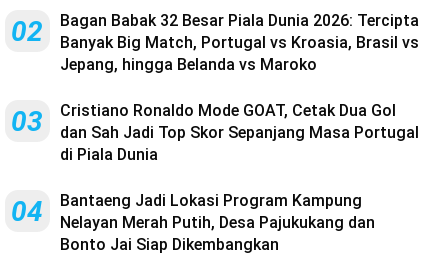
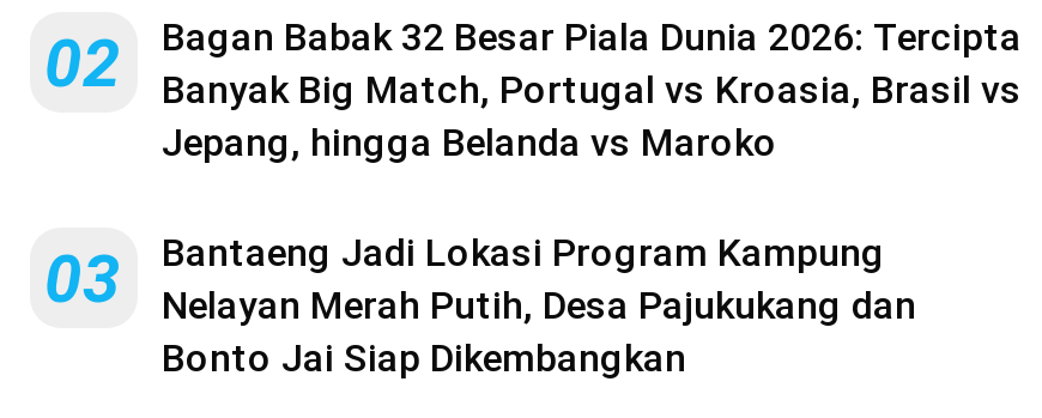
- Cristiano Ronaldo Mode GOAT, Cetak Dua Gol
- dan Sah Jadi Top Skor Sepanjang Masa Portugal
- di Piala Dunia
- 04
